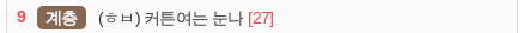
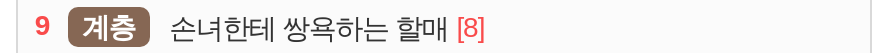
- (ㅎㅂ) 커튼여는 눈나 [27]
+ 손녀한테 쌍욕하는 할매 [8]
